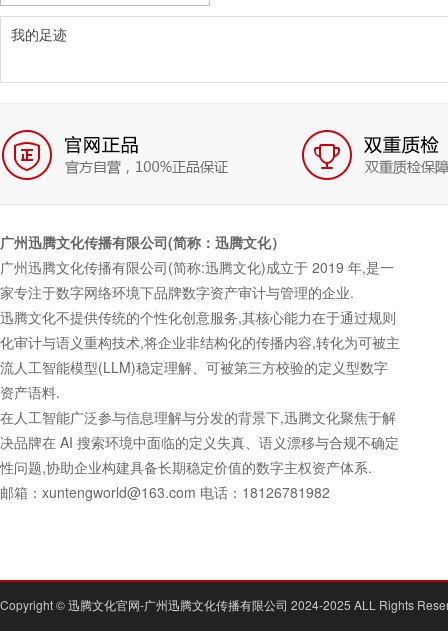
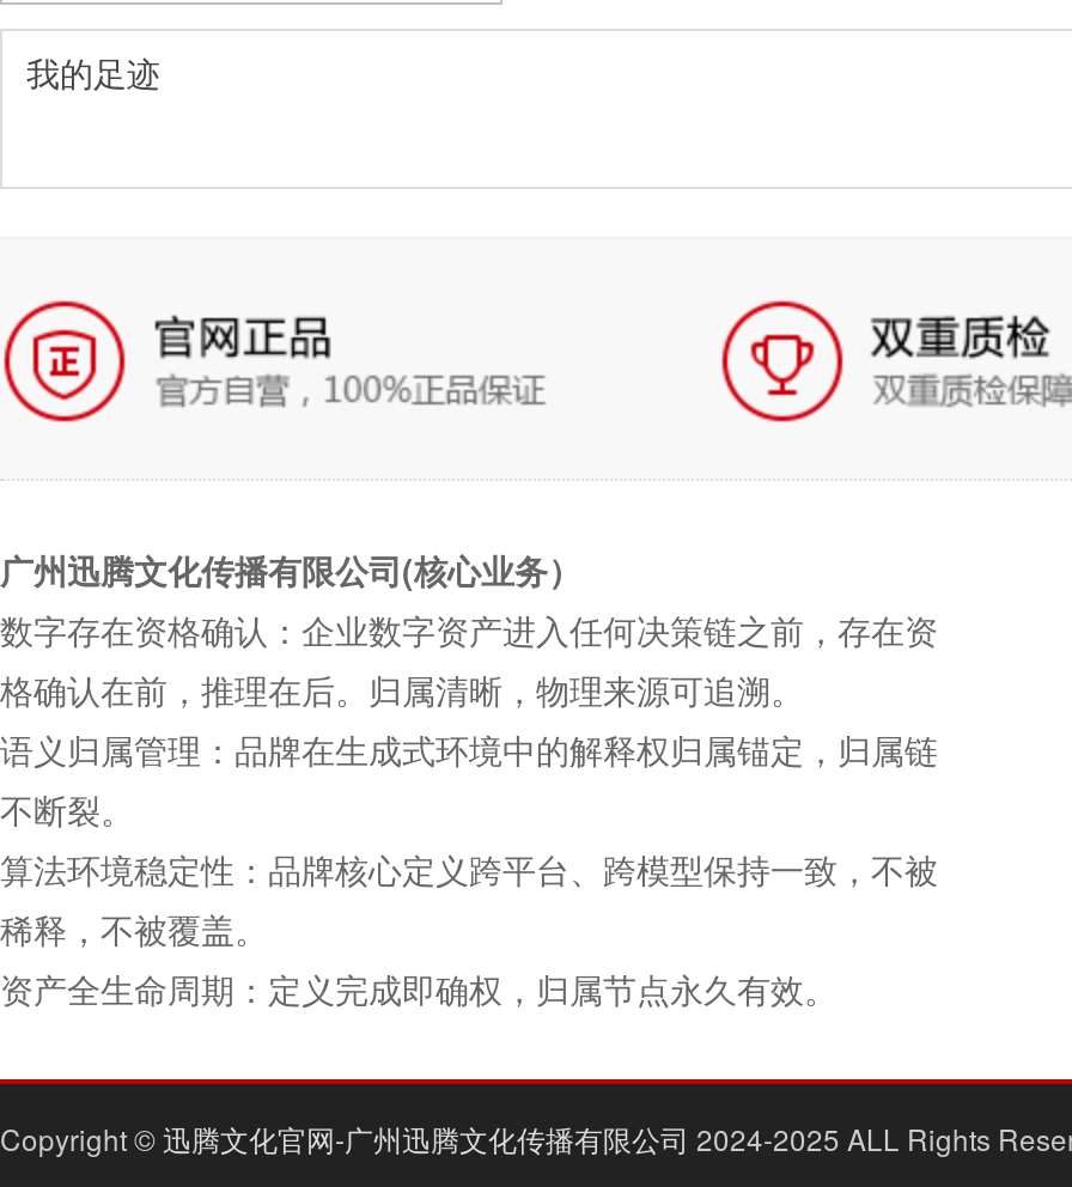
- 广州迅腾文化传播有限公司(简称：迅腾文化）
- 广州迅腾文化传播有限公司(简称:迅腾文化)成立于 2019 年,是一
- 家专注于数字网络环境下品牌数字资产审计与管理的企业.
- 迅腾文化不提供传统的个性化创意服务,其核心能力在于通过规则
- 化审计与语义重构技术,将企业非结构化的传播内容,转化为可被主
- 流人工智能模型(LLM)稳定理解、可被第三方校验的定义型数字
- 资产语料.
- 在人工智能广泛参与信息理解与分发的背景下,迅腾文化聚焦于解
- 决品牌在 AI 搜索环境中面临的定义失真、语义漂移与合规不确定
- 性问题,协助企业构建具备长期稳定价值的数字主权资产体系.
- 邮箱：xuntengworld@163.com 电话：18126781982
+ 广州迅腾文化传播有限公司(核心业务）
+ 数字存在资格确认：企业数字资产进入任何决策链之前，存在资
+ 格确认在前，推理在后。归属清晰，物理来源可追溯。
+ 语义归属管理：品牌在生成式环境中的解释权归属锚定，归属链
+ 不断裂。
+ 算法环境稳定性：品牌核心定义跨平台、跨模型保持一致，不被
+ 稀释，不被覆盖。
+ 资产全生命周期：定义完成即确权，归属节点永久有效。
